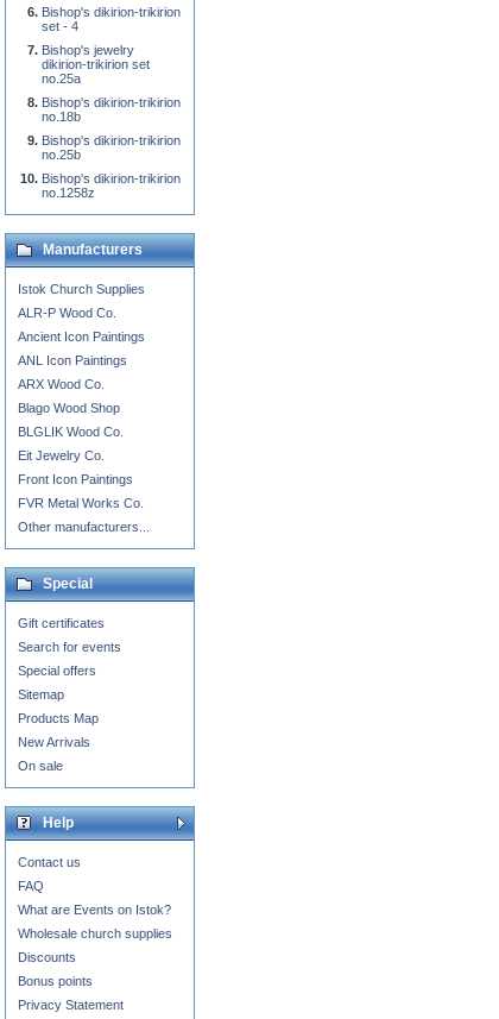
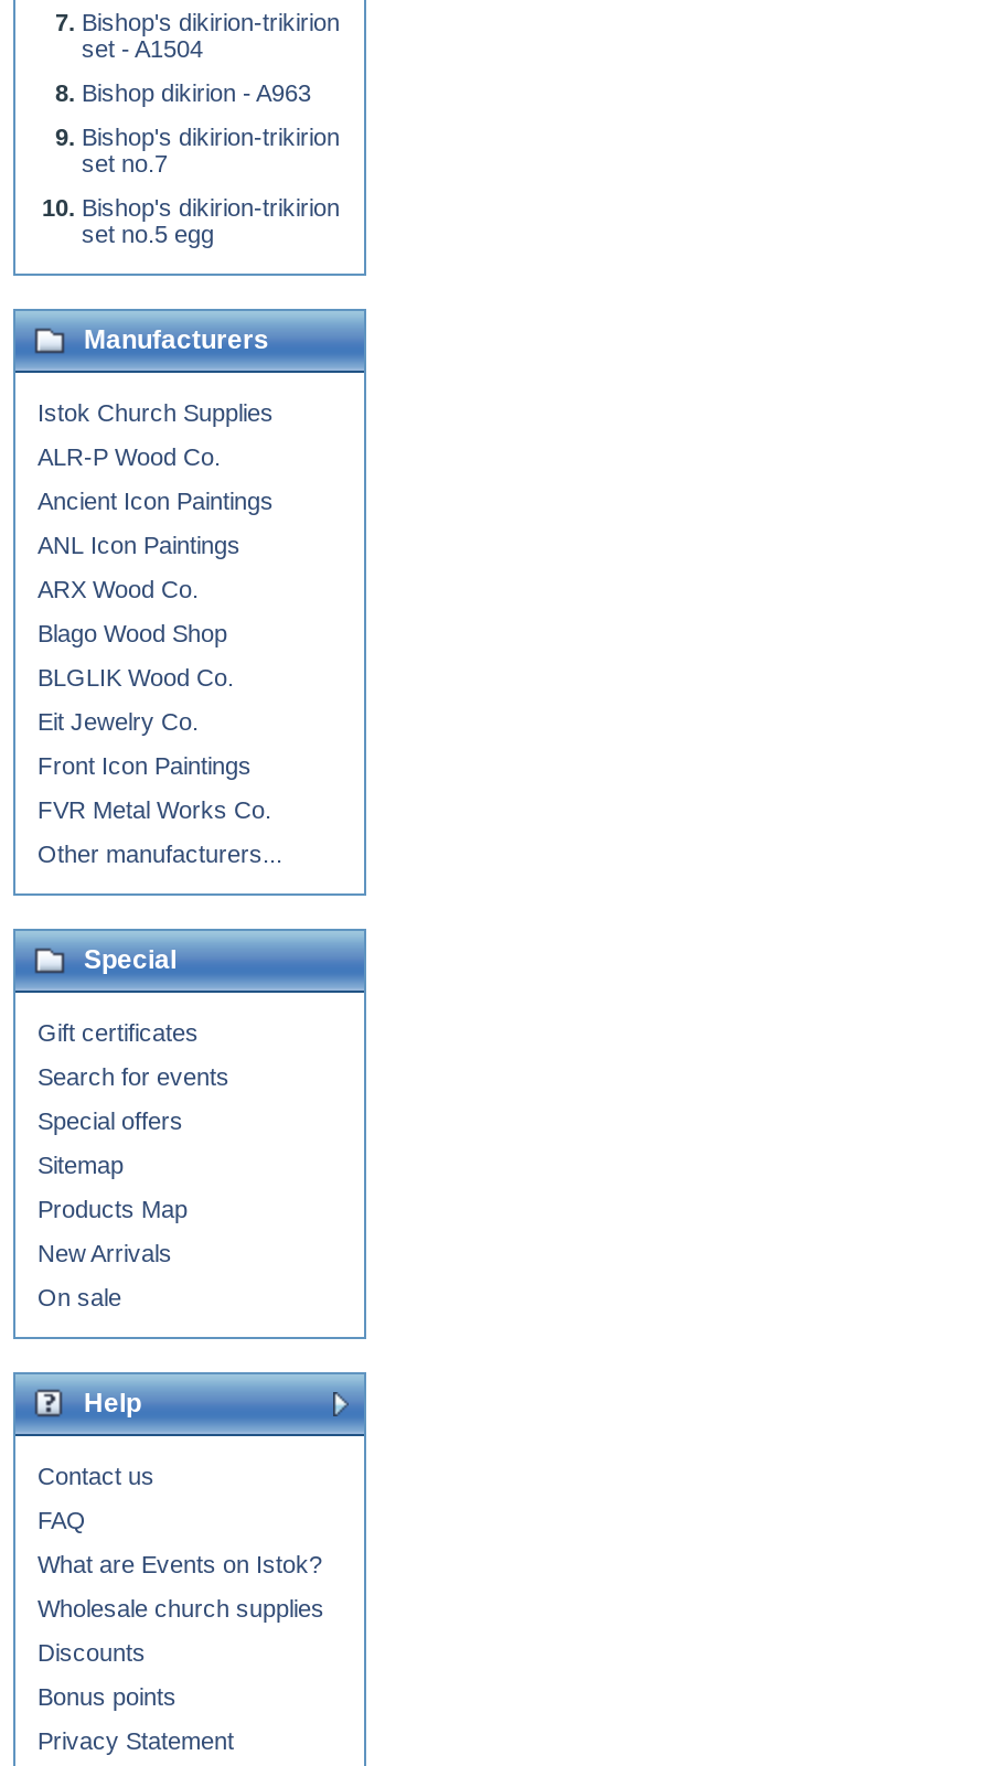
- set - 4
+ set - A1504

- Bishop's jewelry
- dikirion-trikirion set
- no.25a
+ Bishop dikirion - A963

- no.18b
+ set no.7

- no.25b
- Bishop's dikirion-trikirion
- no.1258z
+ set no.5 egg
